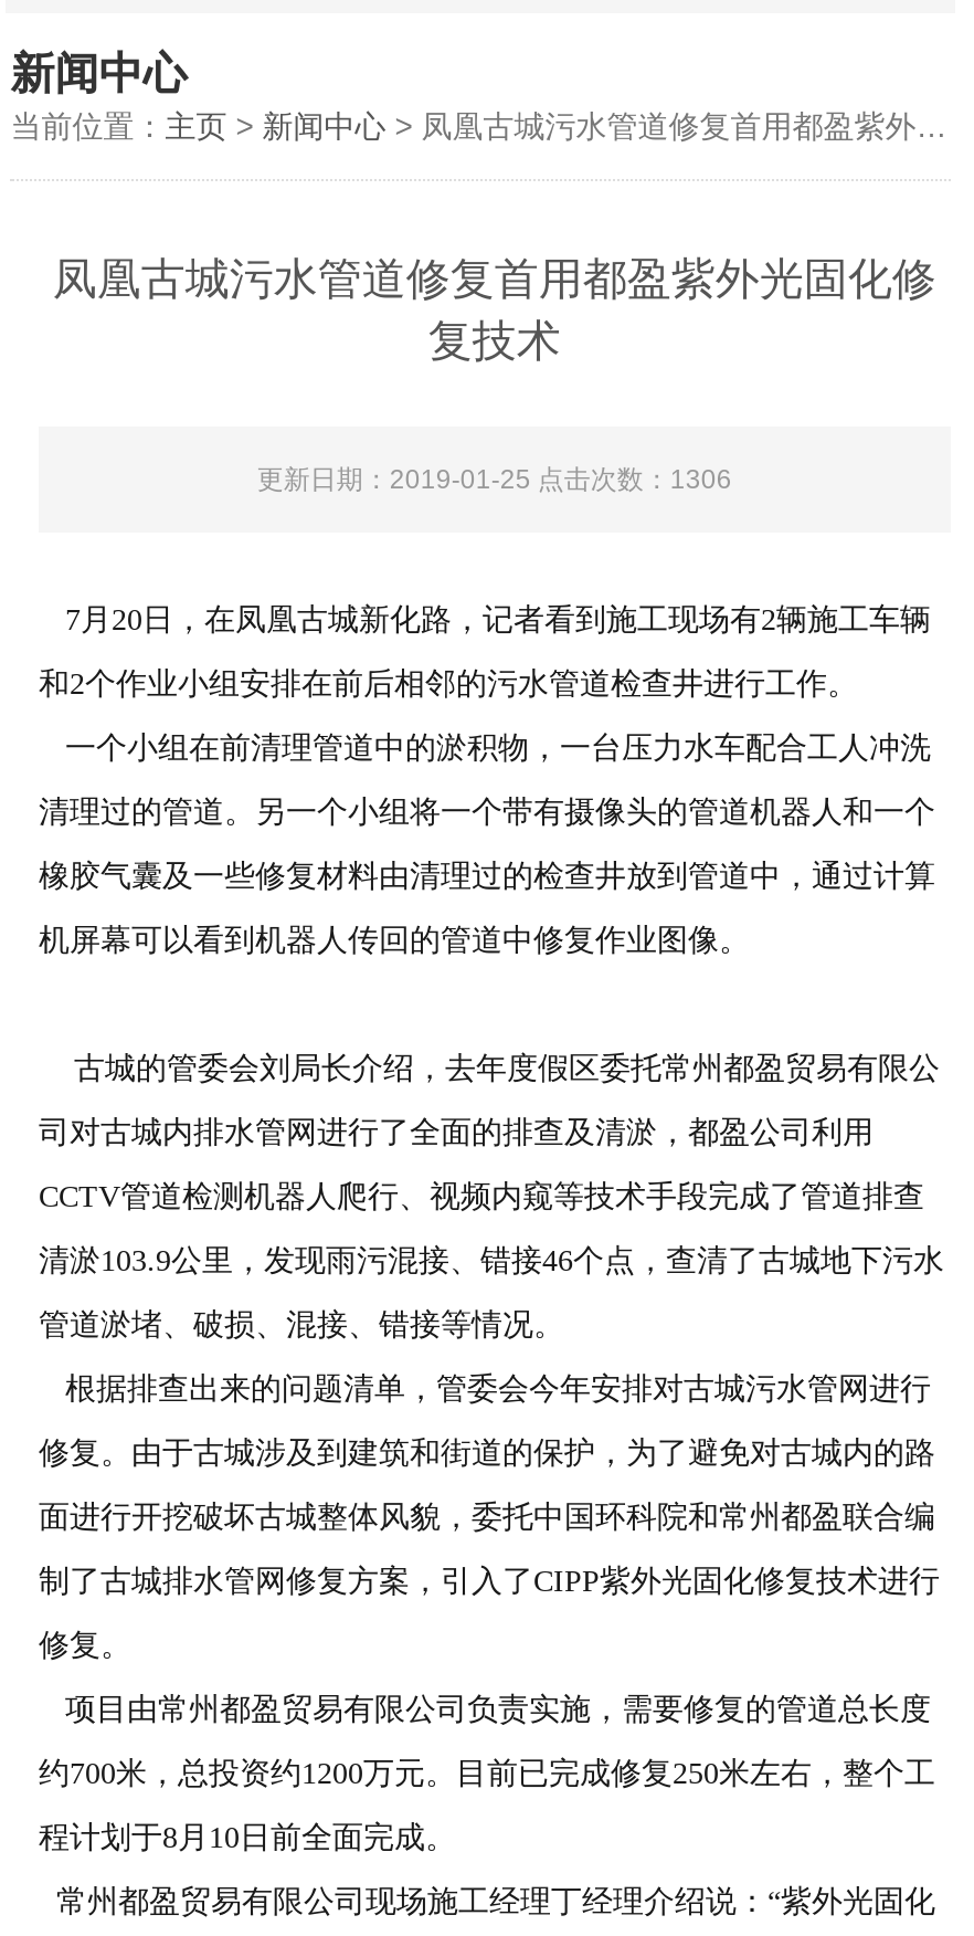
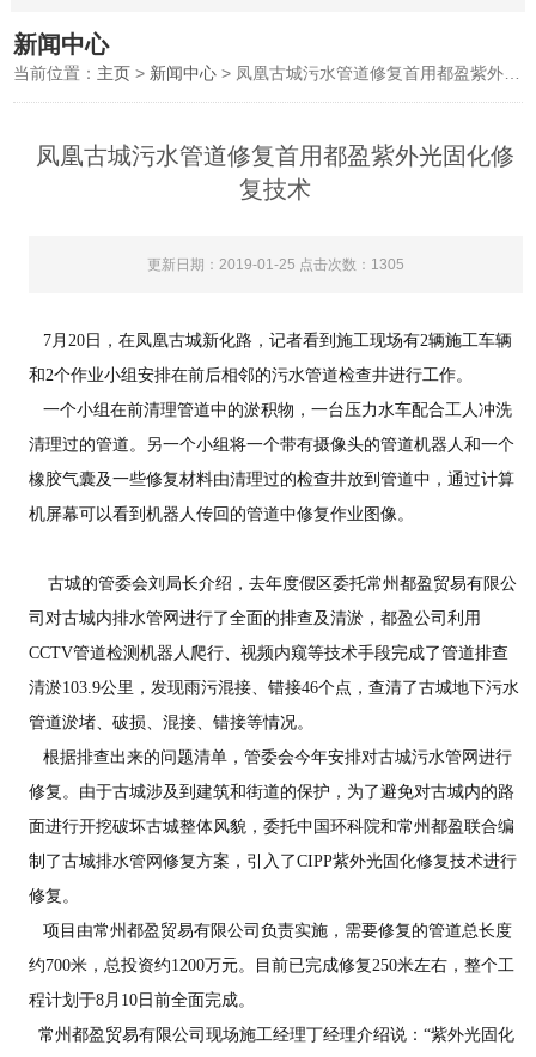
- 更新日期：2019-01-25 点击次数：1306
+ 更新日期：2019-01-25 点击次数：1305
